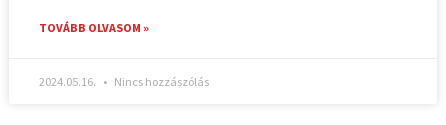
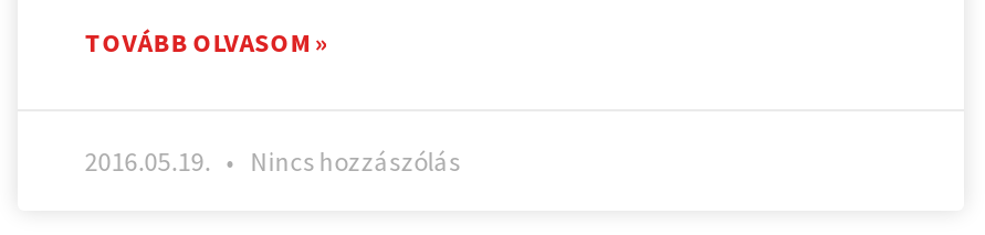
- 2024.05.16. Nincs hozzászólás
+ 2016.05.19. Nincs hozzászólás
